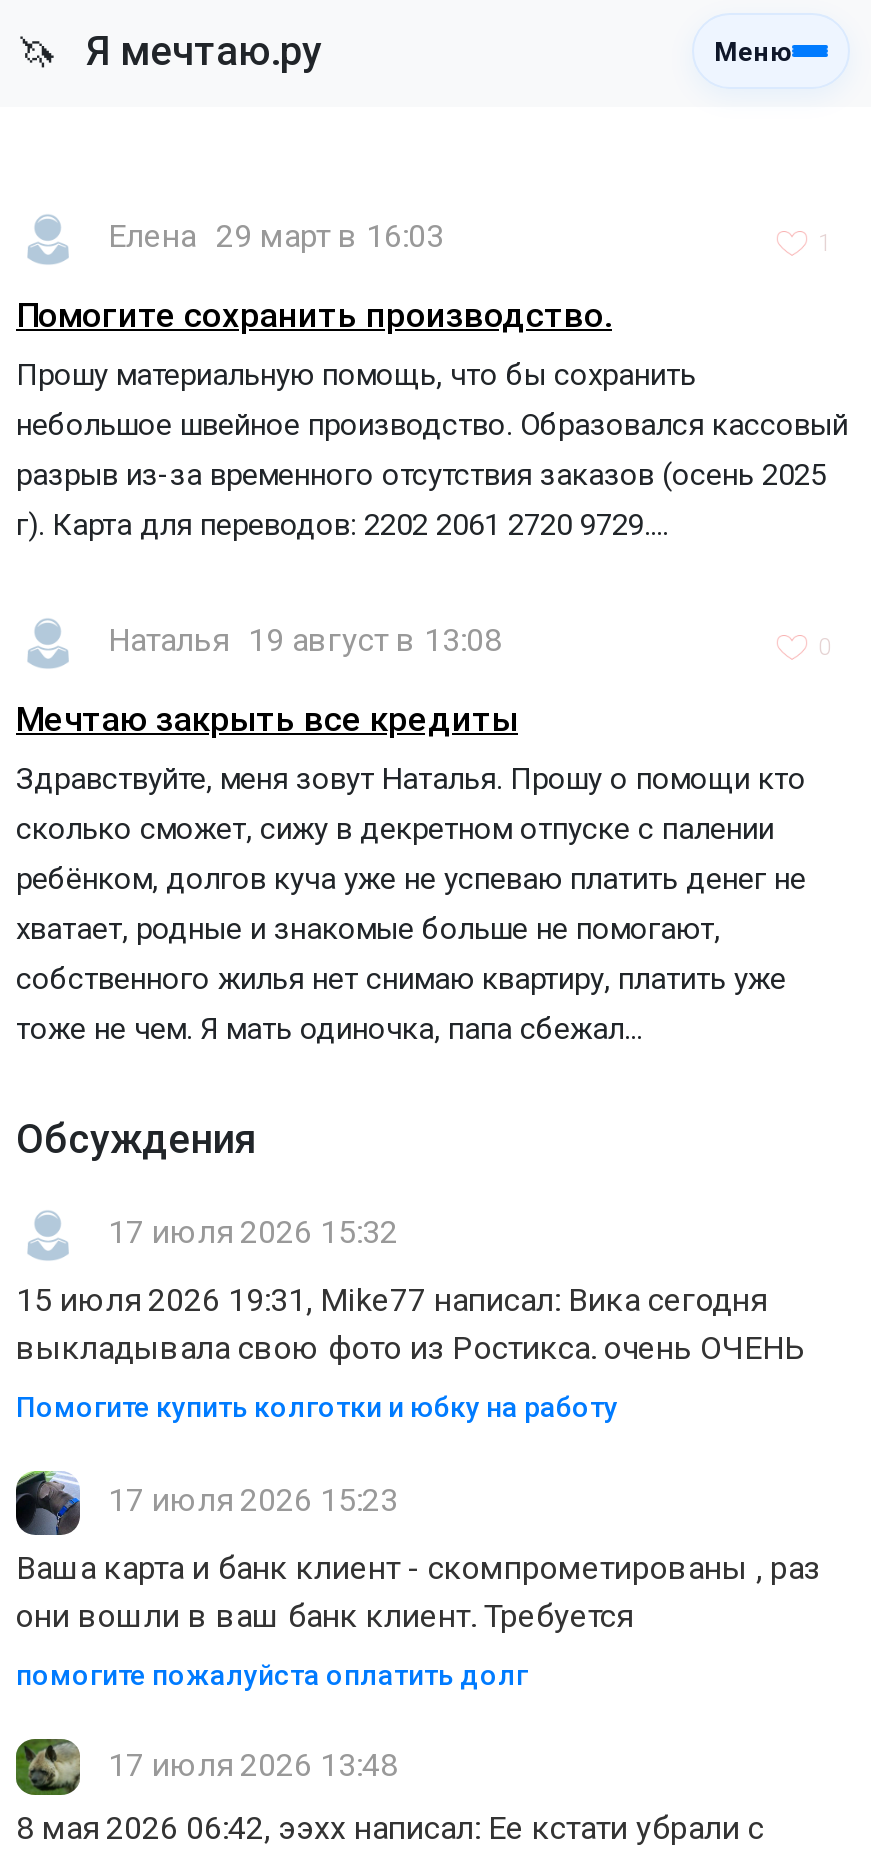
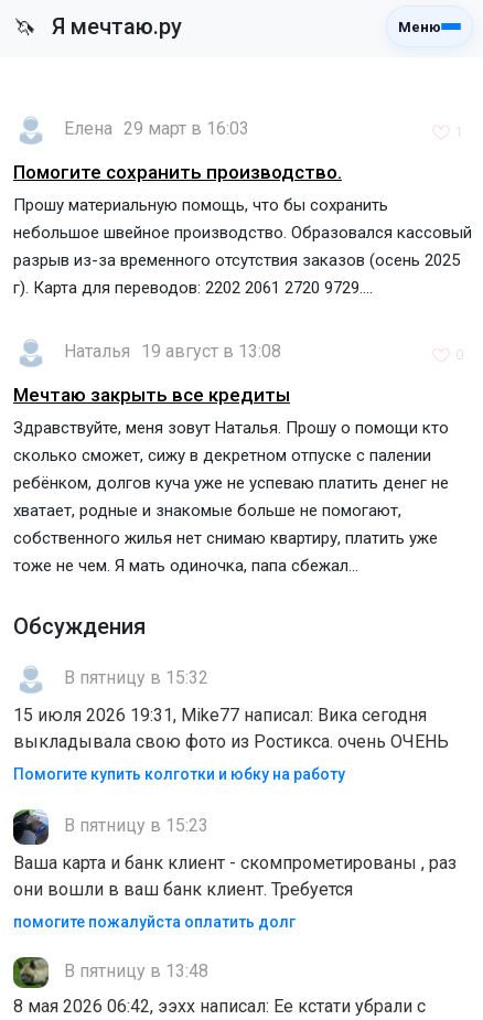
- 17 июля 2026 15:32
+ В пятницу в 15:32

- 17 июля 2026 15:23
+ В пятницу в 15:23

- 17 июля 2026 13:48
+ В пятницу в 13:48
